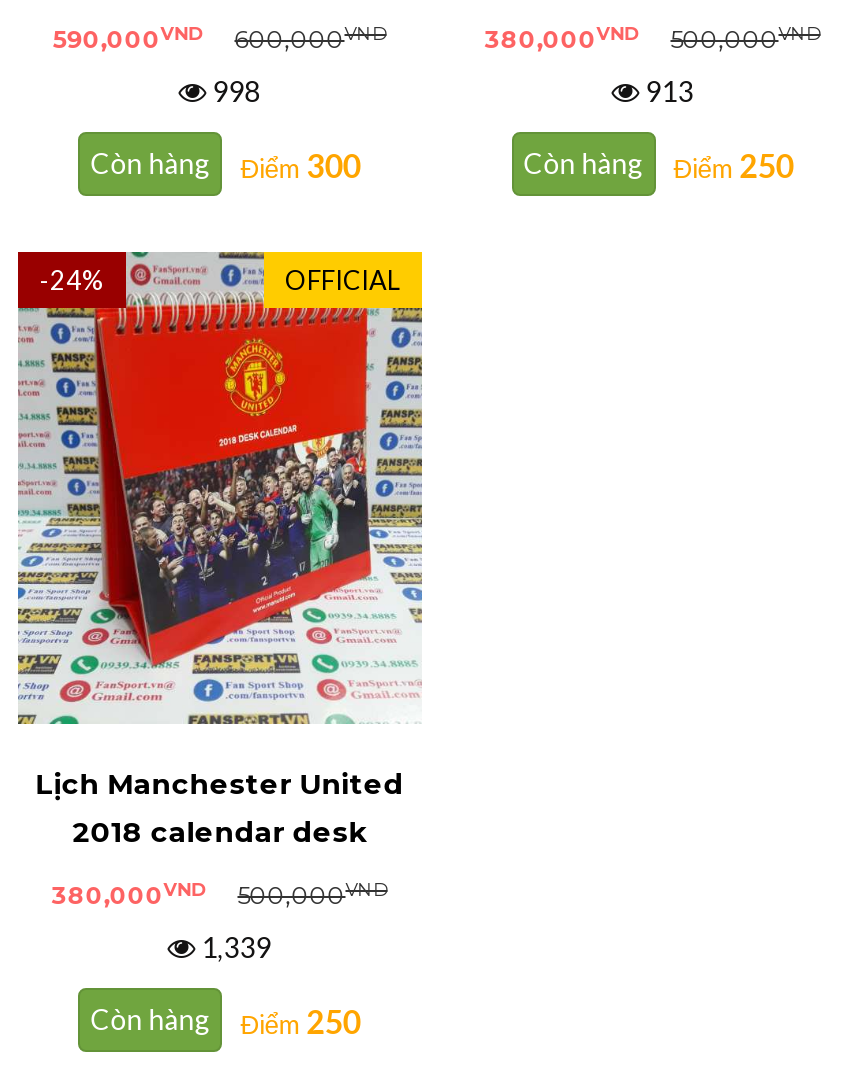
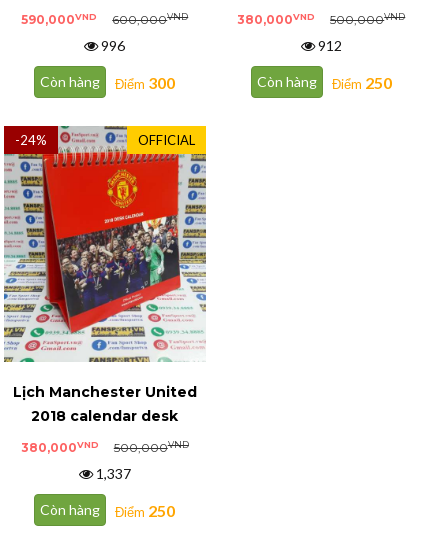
- 998
+ 996

- 913
+ 912

- 1,339
+ 1,337
